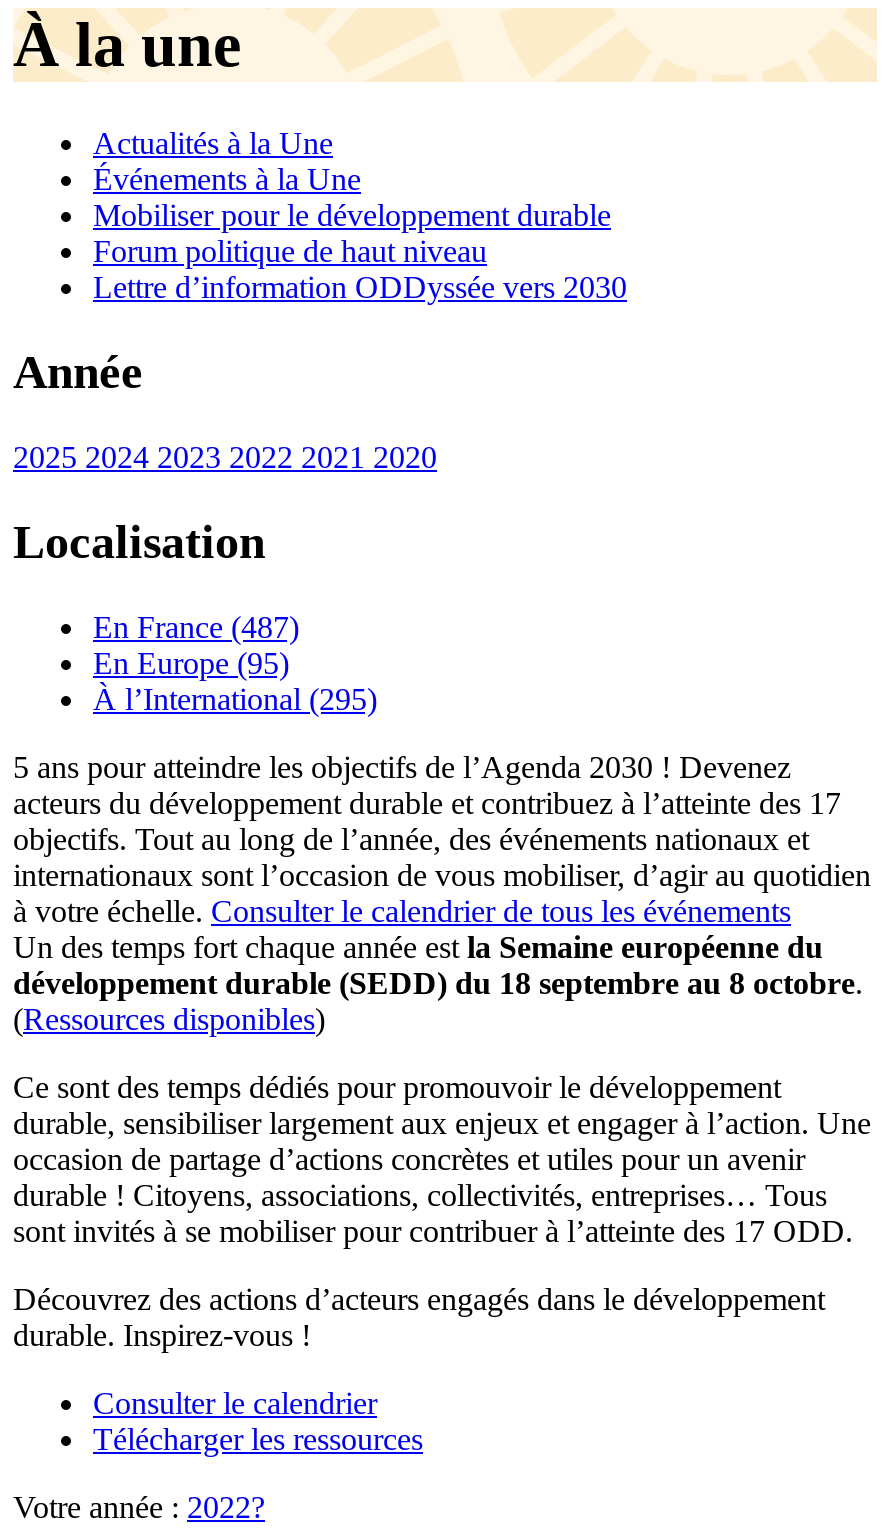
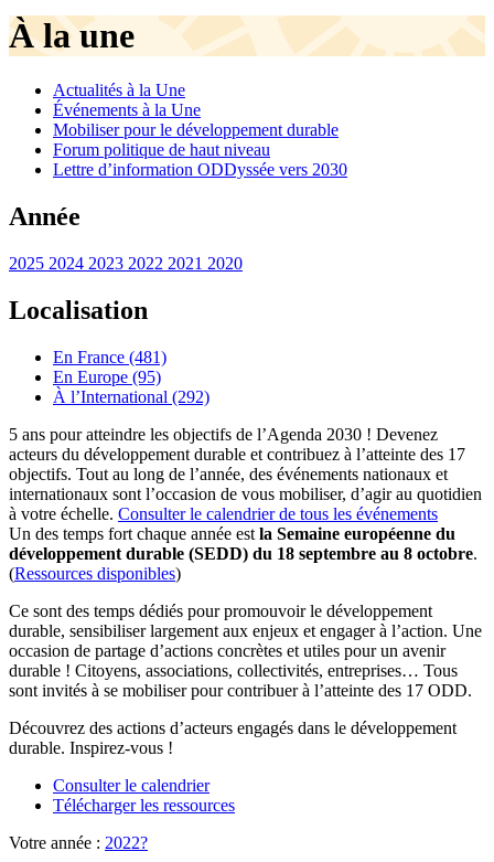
- En France (487)
+ En France (481)

- À l’International (295)
+ À l’International (292)
